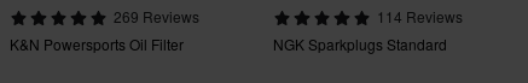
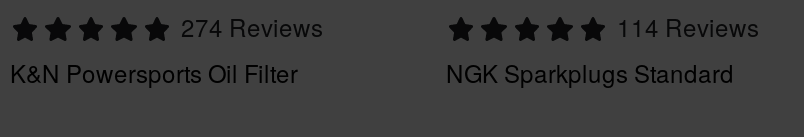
- 269 Reviews
+ 274 Reviews
